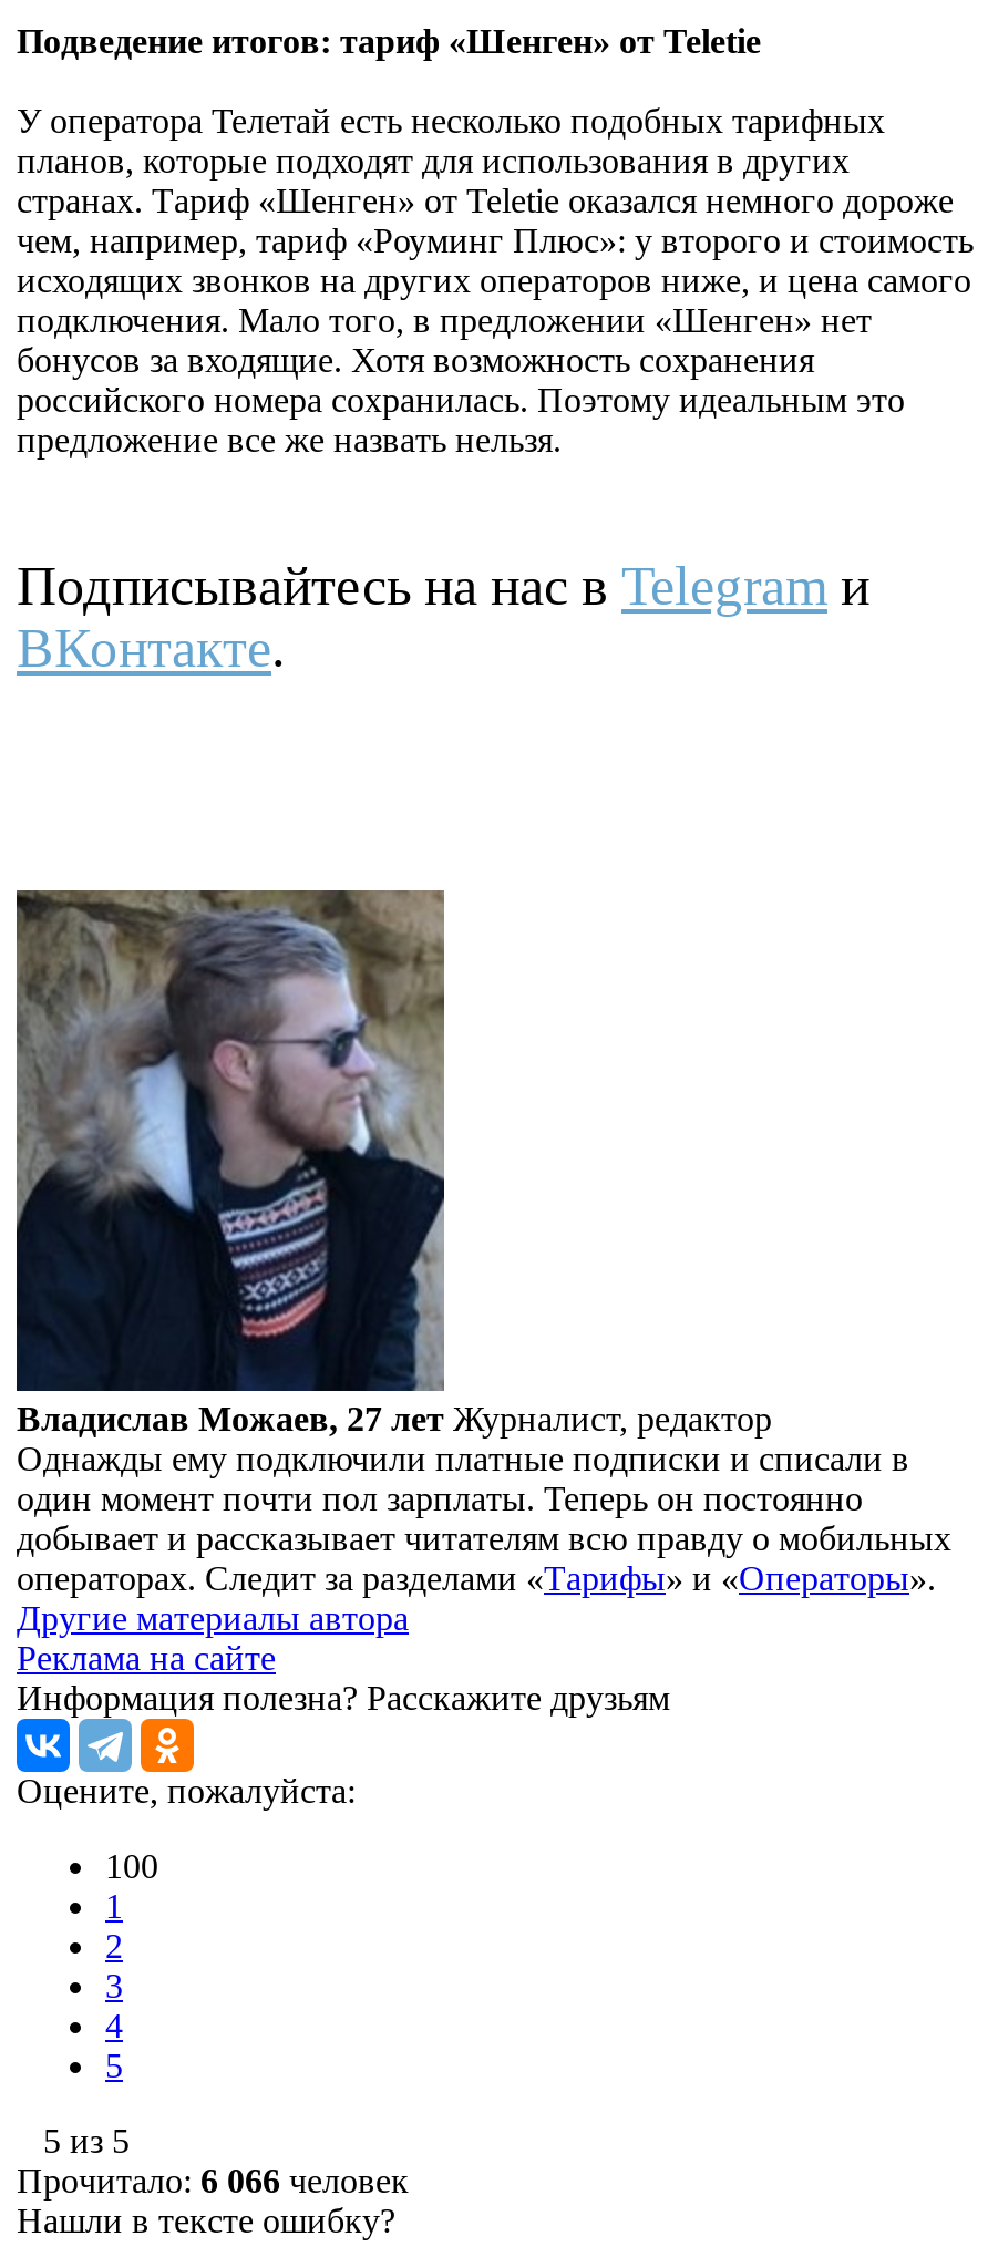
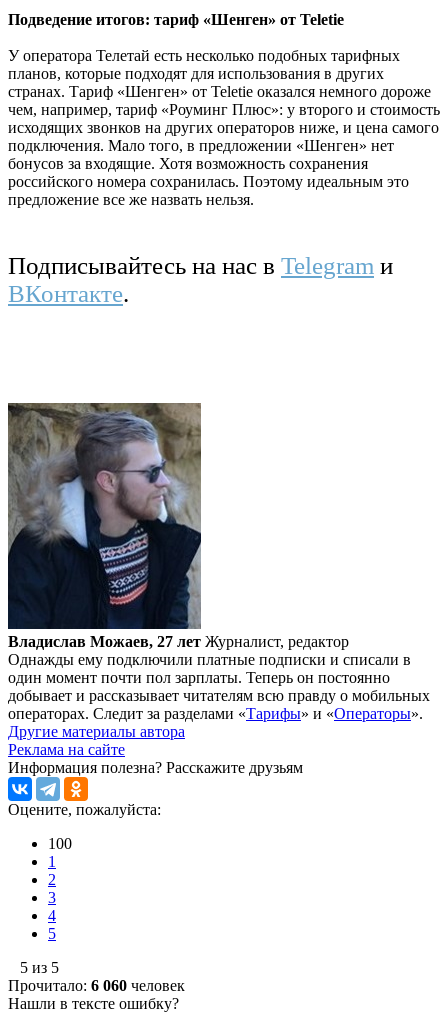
- Прочитало: 6 066 человек
+ Прочитало: 6 060 человек
